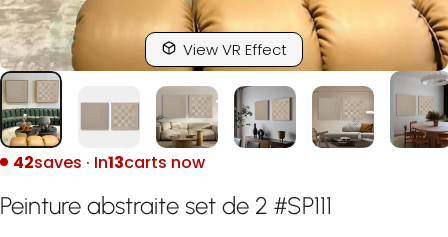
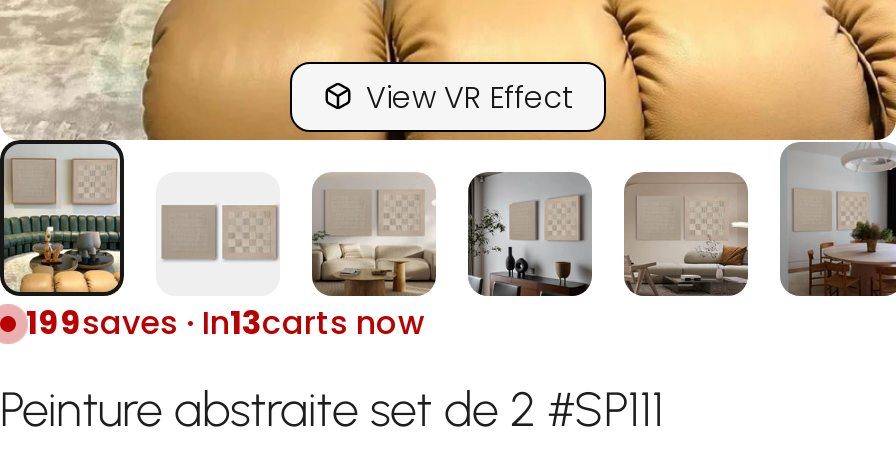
- 42saves · In13carts now
+ 199saves · In13carts now
